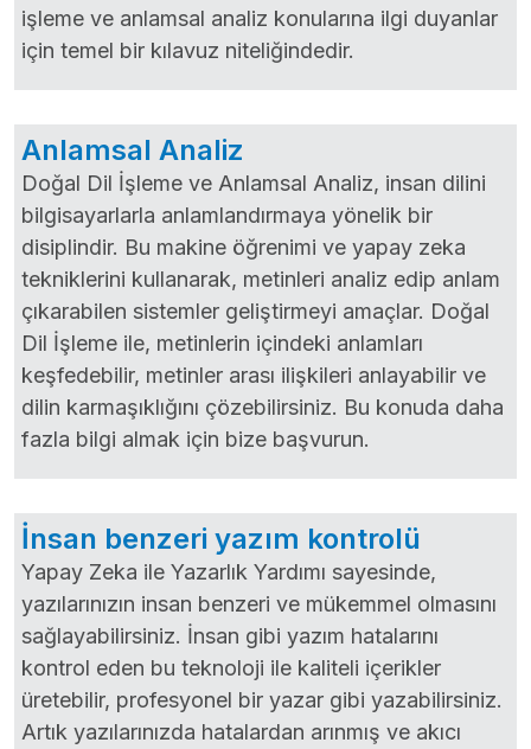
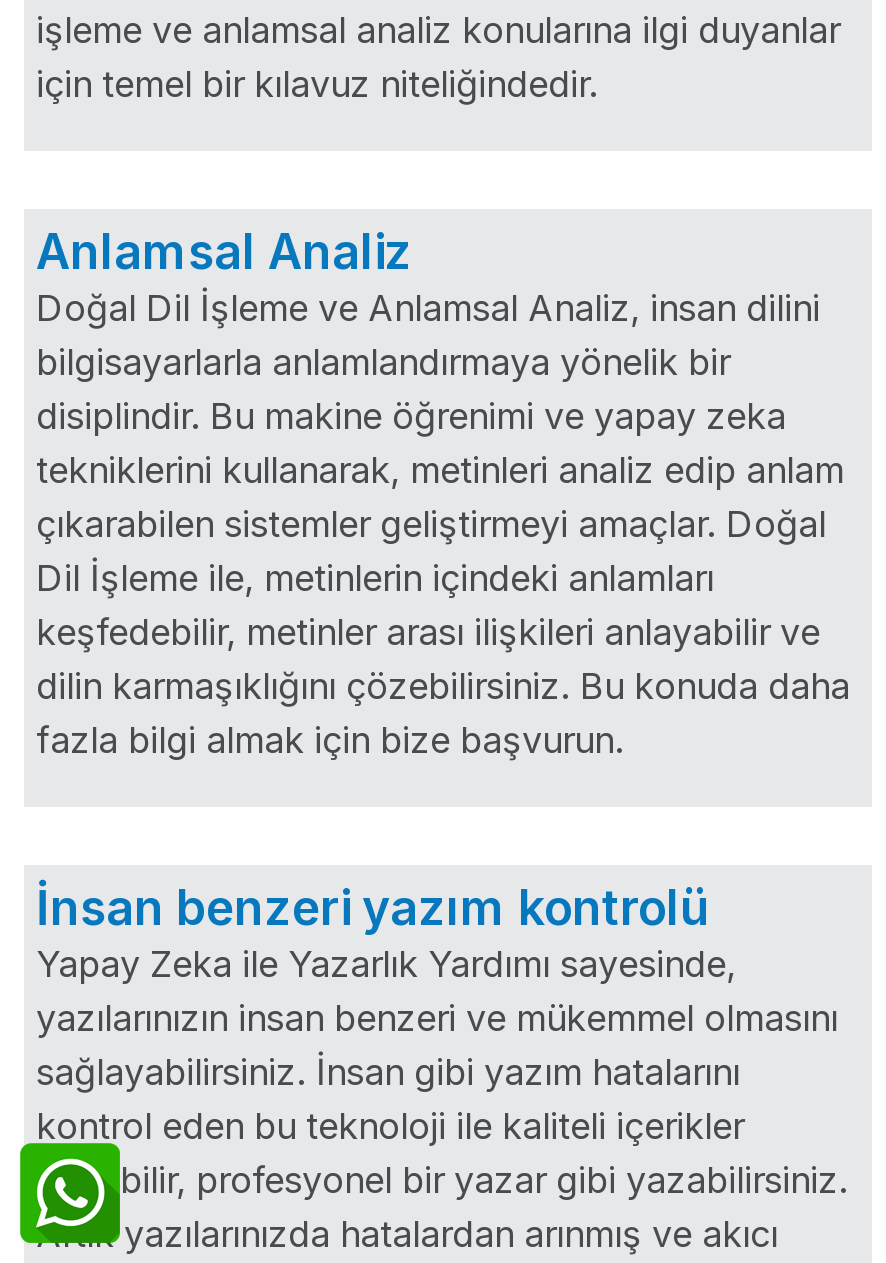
- [image]
+ [image]
